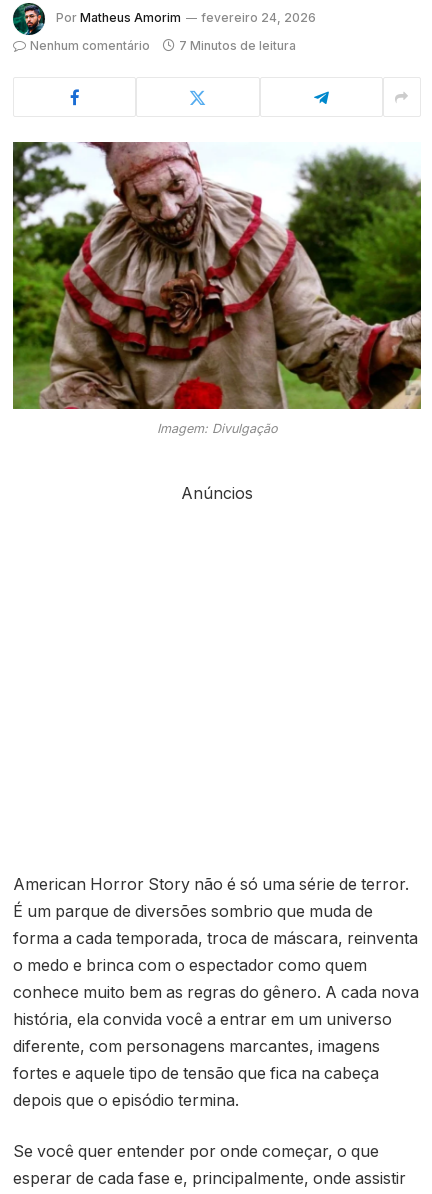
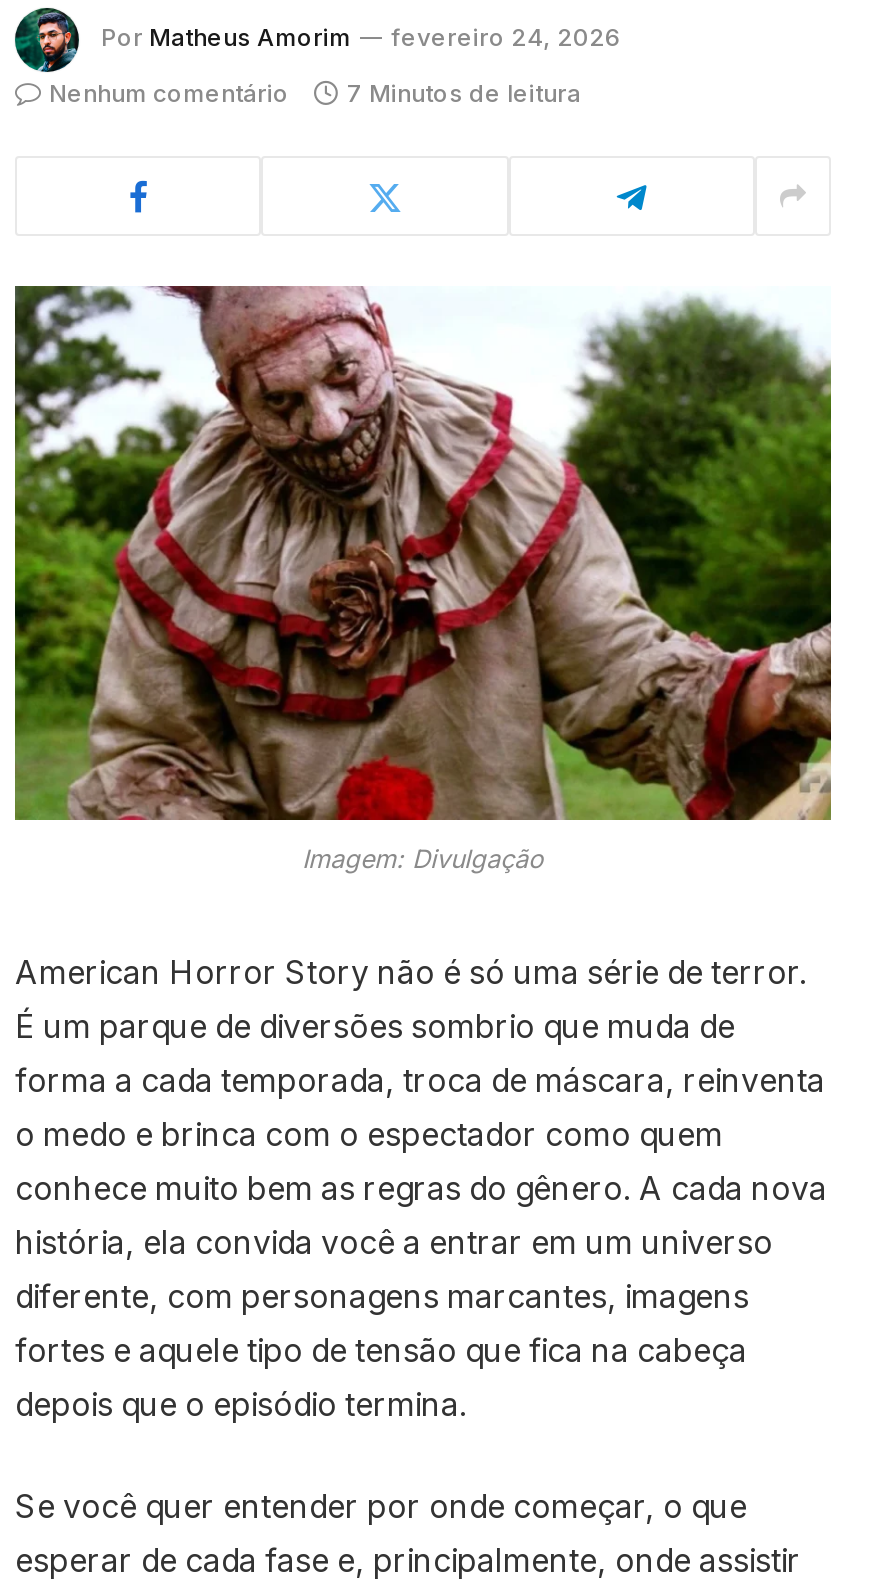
- Anúncios
